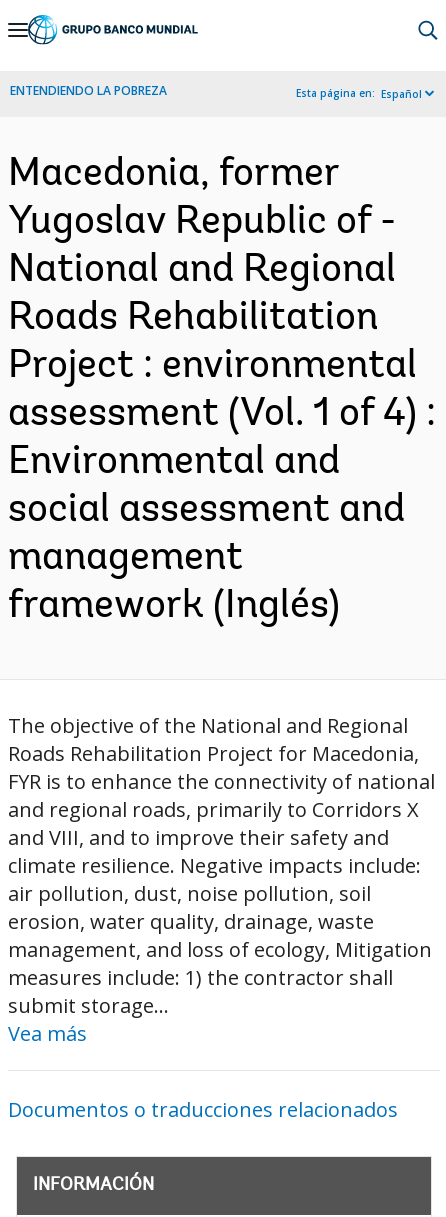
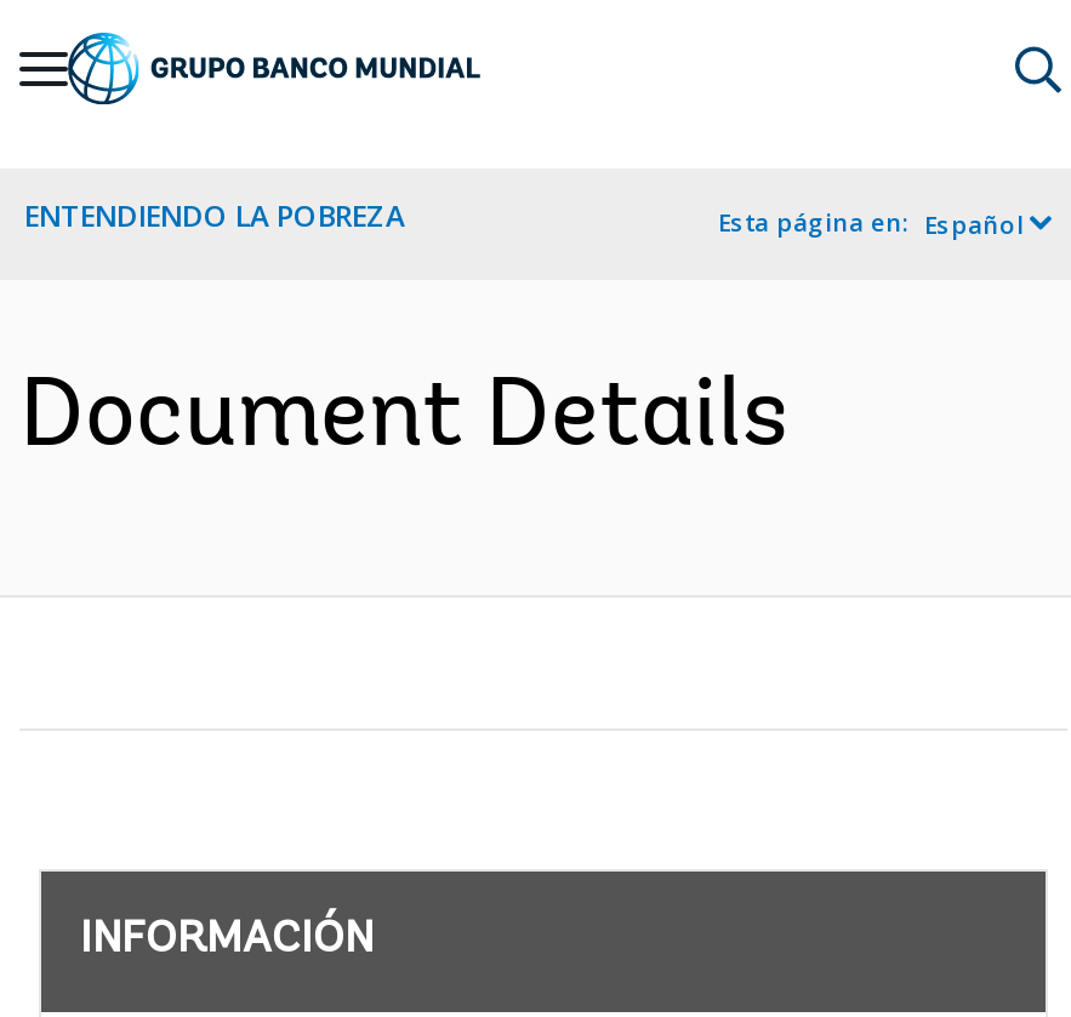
- Macedonia, former
- Yugoslav Republic of -
- National and Regional
- Roads Rehabilitation
- Project : environmental
- assessment (Vol. 1 of 4) :
- Environmental and
- social assessment and
- management
- framework (Inglés)
- The objective of the National and Regional
- Roads Rehabilitation Project for Macedonia,
- FYR is to enhance the connectivity of national
- and regional roads, primarily to Corridors X
- and VIII, and to improve their safety and
- climate resilience. Negative impacts include:
- air pollution, dust, noise pollution, soil
- erosion, water quality, drainage, waste
- management, and loss of ecology, Mitigation
- measures include: 1) the contractor shall
- submit storage...
- Vea más
- Documentos o traducciones relacionados
+ Document Details
